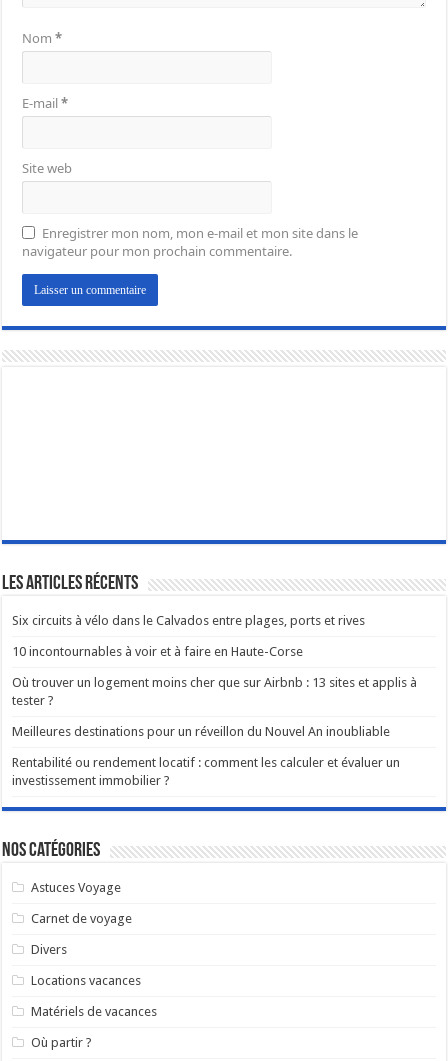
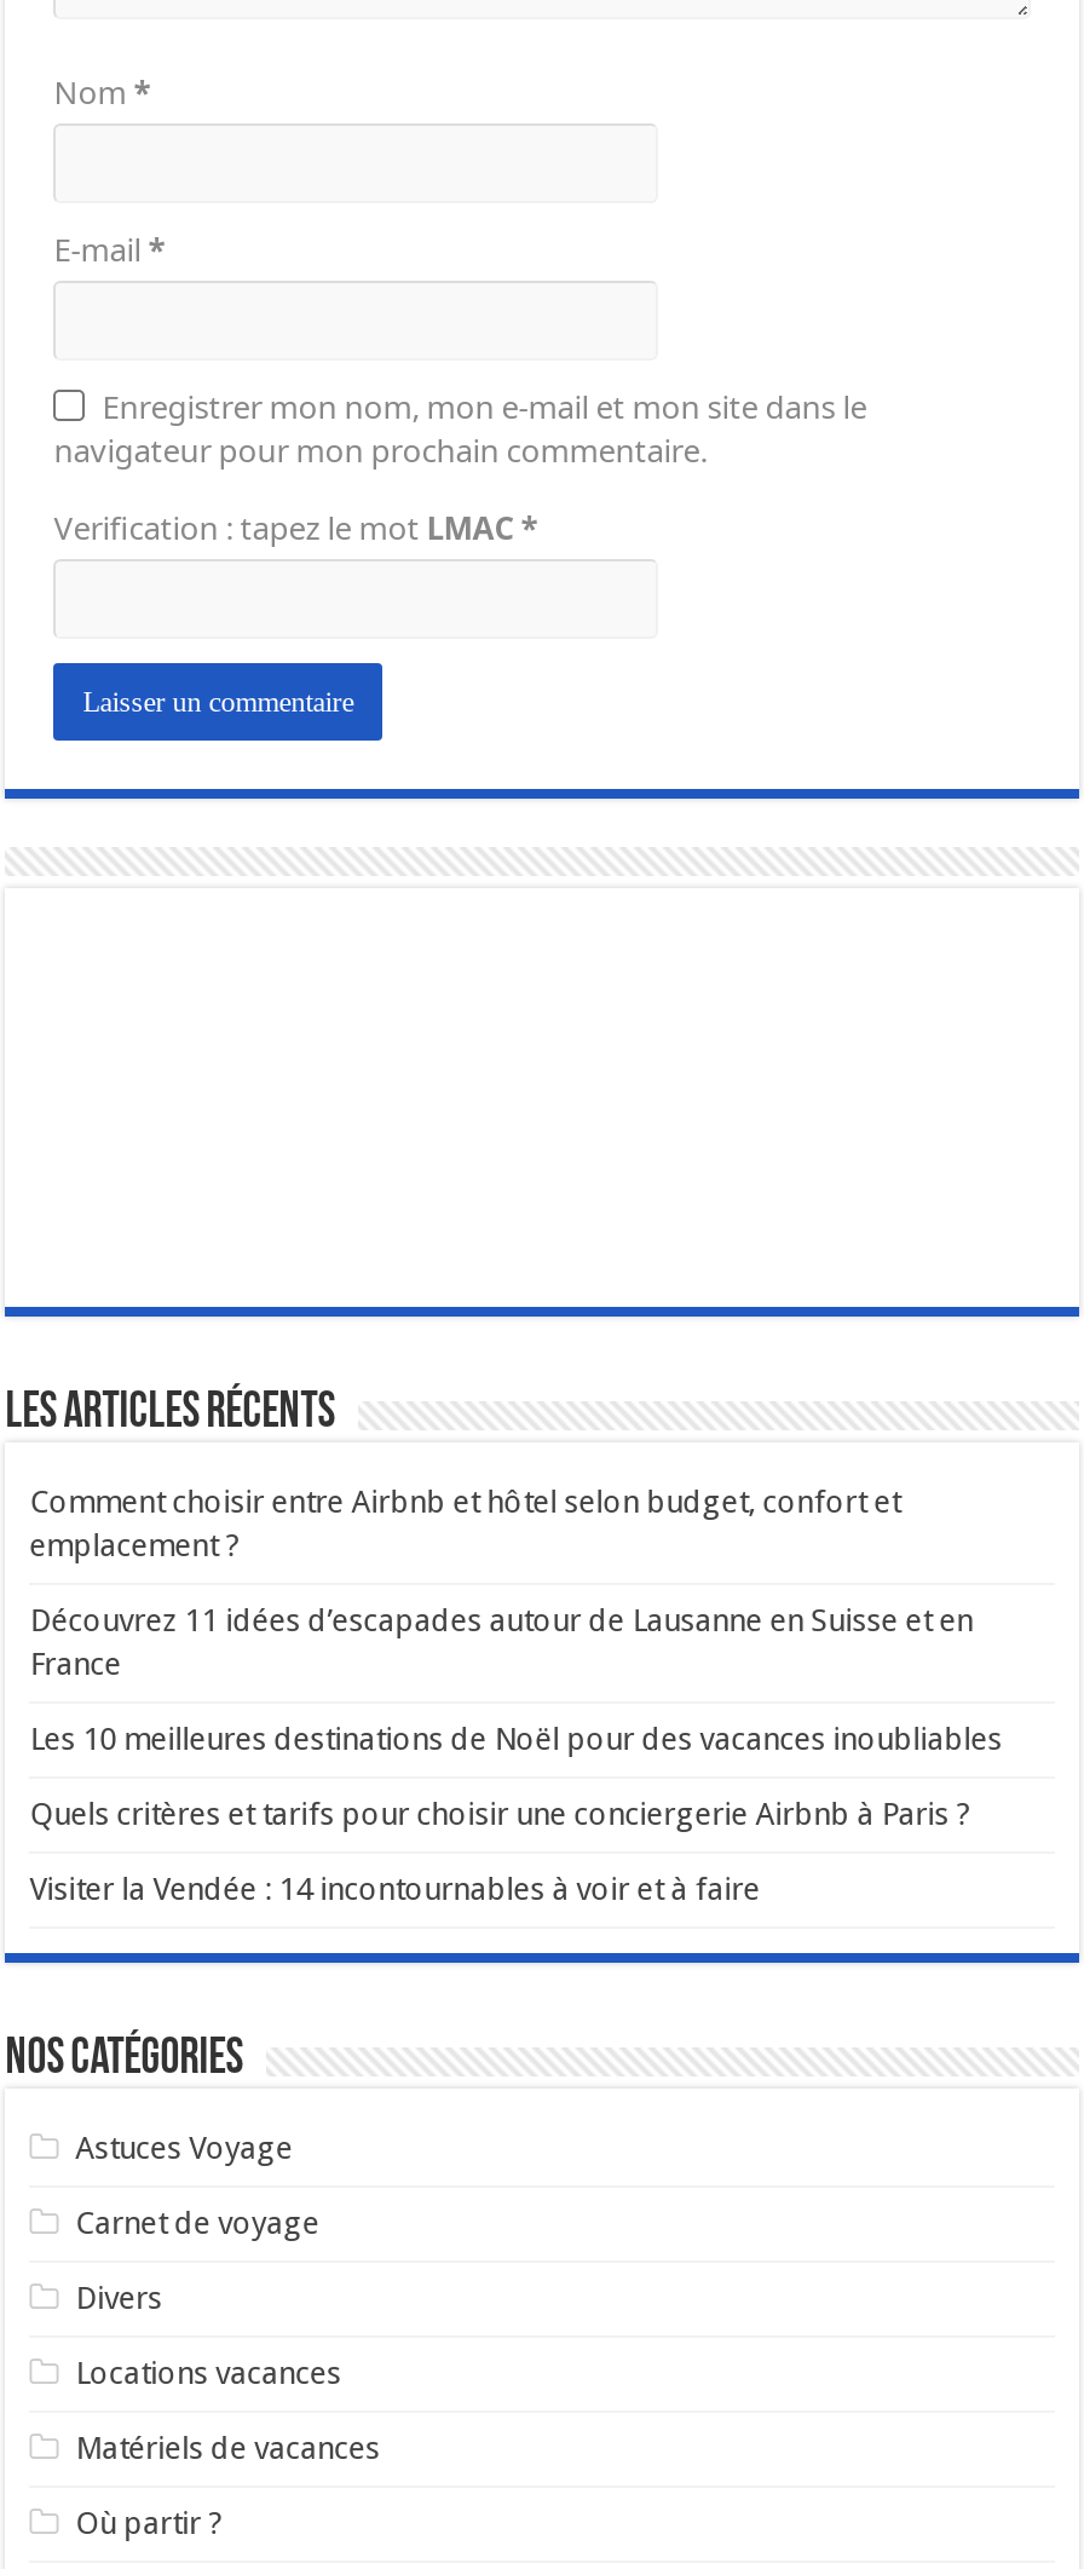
- Site web

moved up: Enregistrer mon nom, mon e-mail et mon site dans le | navigateur pour mon prochain commentaire.

+ Verification : tapez le mot LMAC *

- Six circuits à vélo dans le Calvados entre plages, ports et rives
+ Comment choisir entre Airbnb et hôtel selon budget, confort et
+ emplacement ?

- 10 incontournables à voir et à faire en Haute-Corse
+ Découvrez 11 idées d’escapades autour de Lausanne en Suisse et en
+ France

- Où trouver un logement moins cher que sur Airbnb : 13 sites et applis à
- tester ?
+ Les 10 meilleures destinations de Noël pour des vacances inoubliables

- Meilleures destinations pour un réveillon du Nouvel An inoubliable
+ Quels critères et tarifs pour choisir une conciergerie Airbnb à Paris ?

- Rentabilité ou rendement locatif : comment les calculer et évaluer un
- investissement immobilier ?
+ Visiter la Vendée : 14 incontournables à voir et à faire
